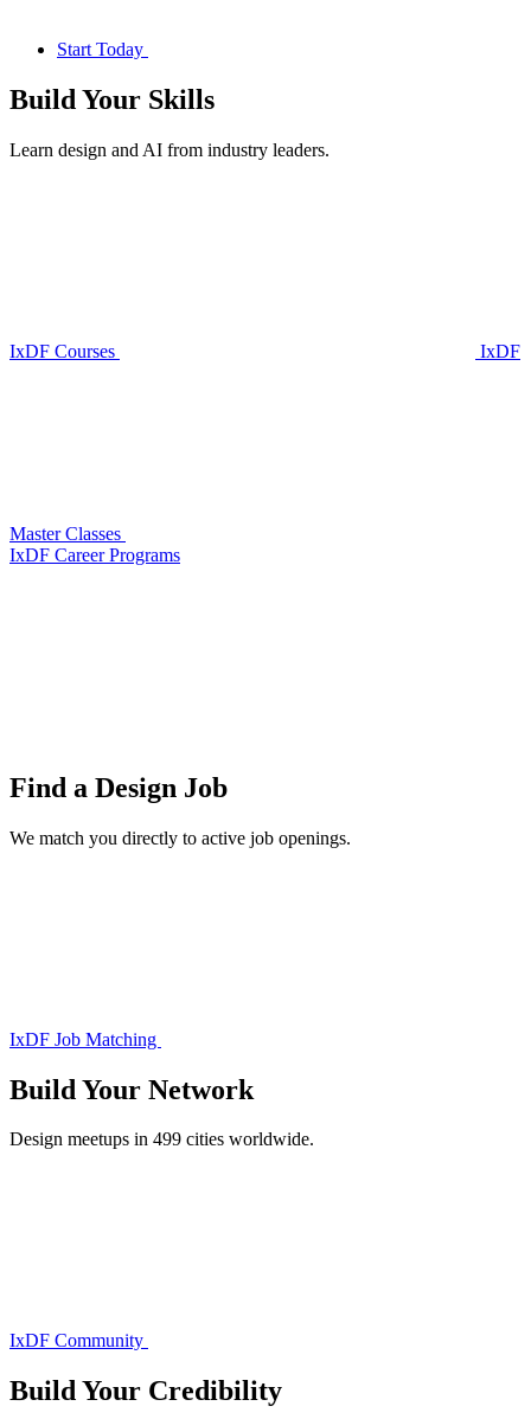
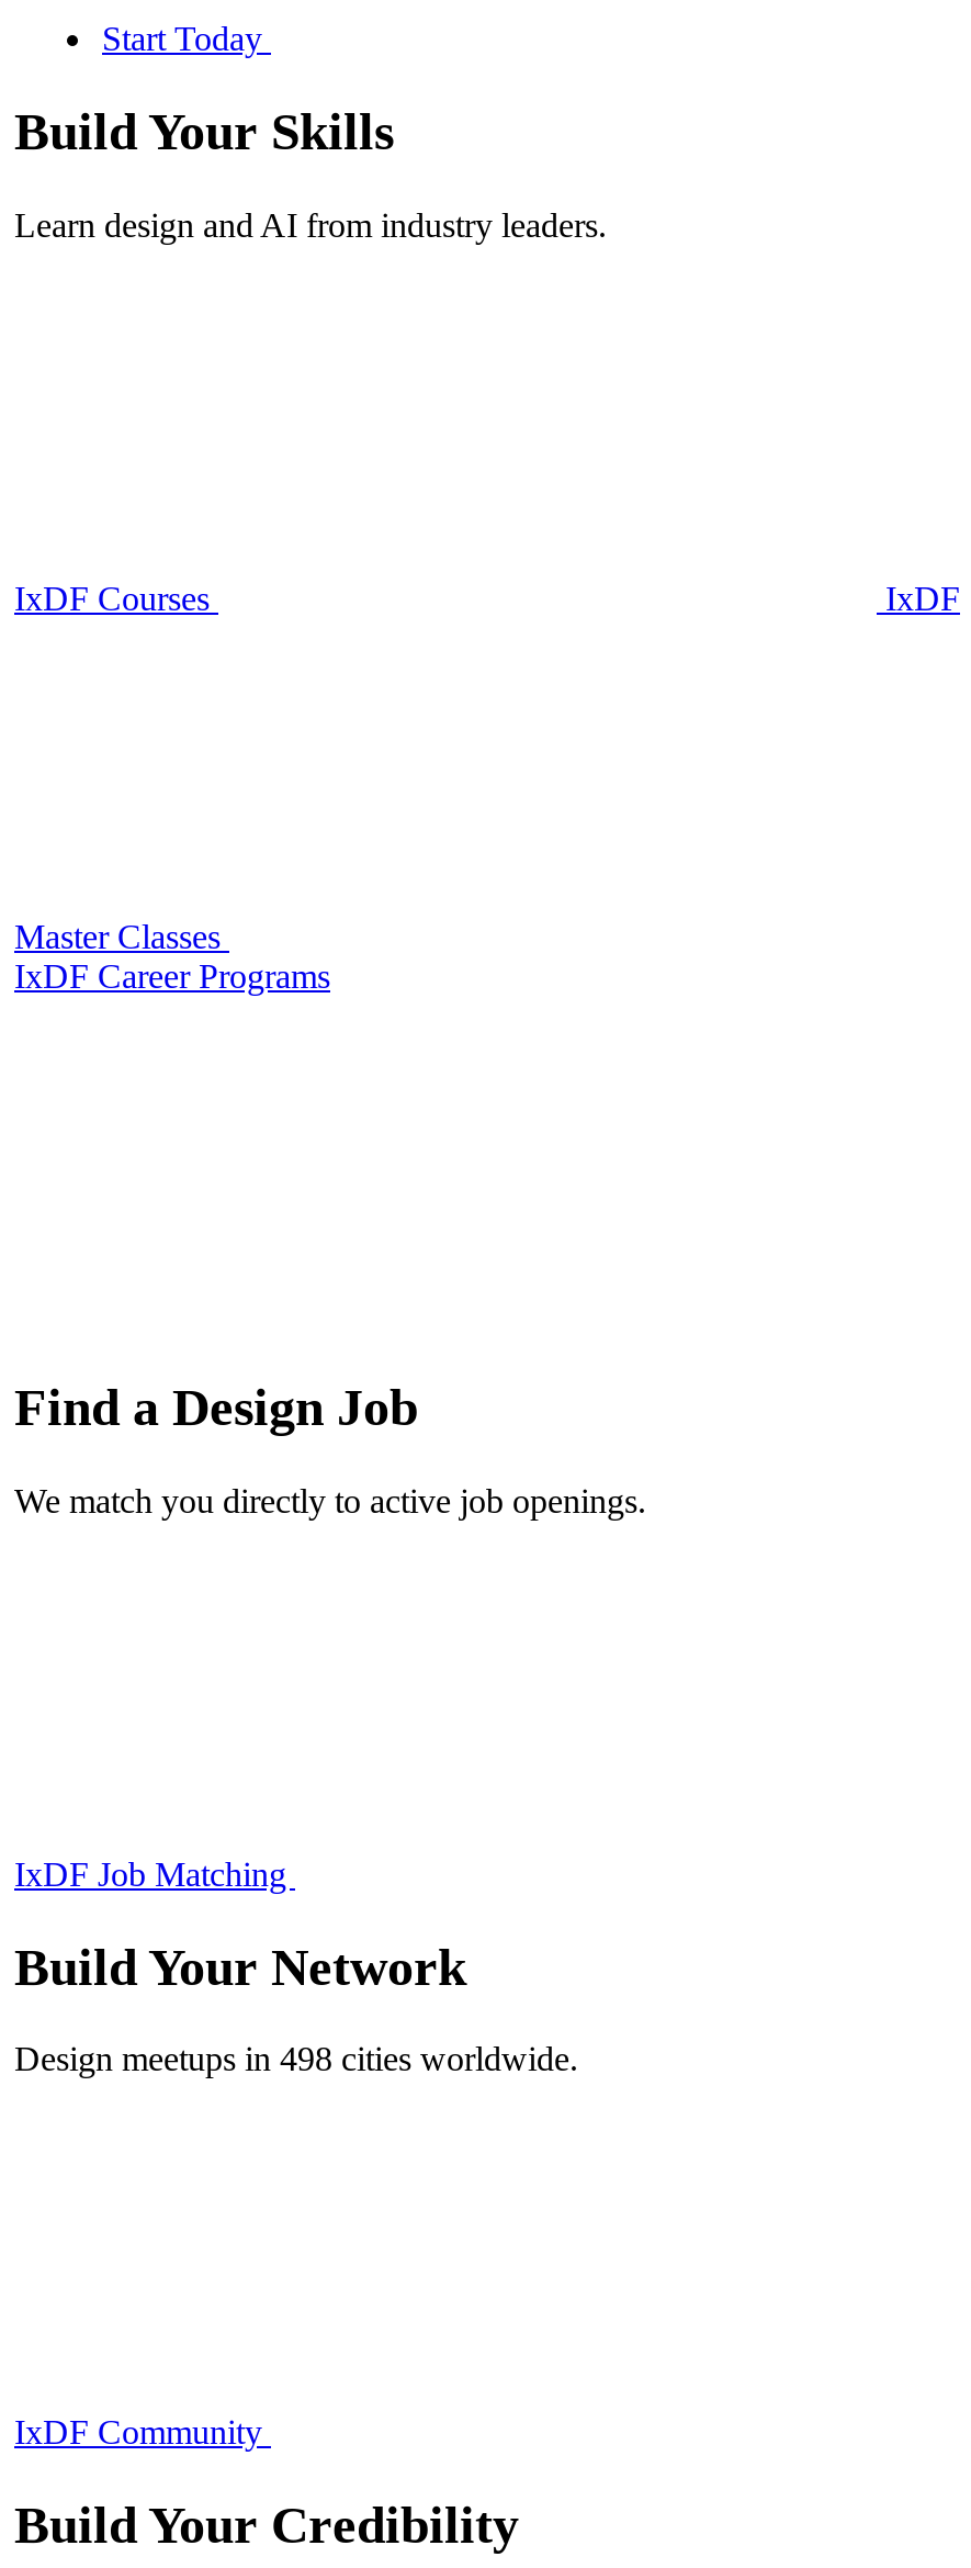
- Design meetups in 499 cities worldwide.
+ Design meetups in 498 cities worldwide.
